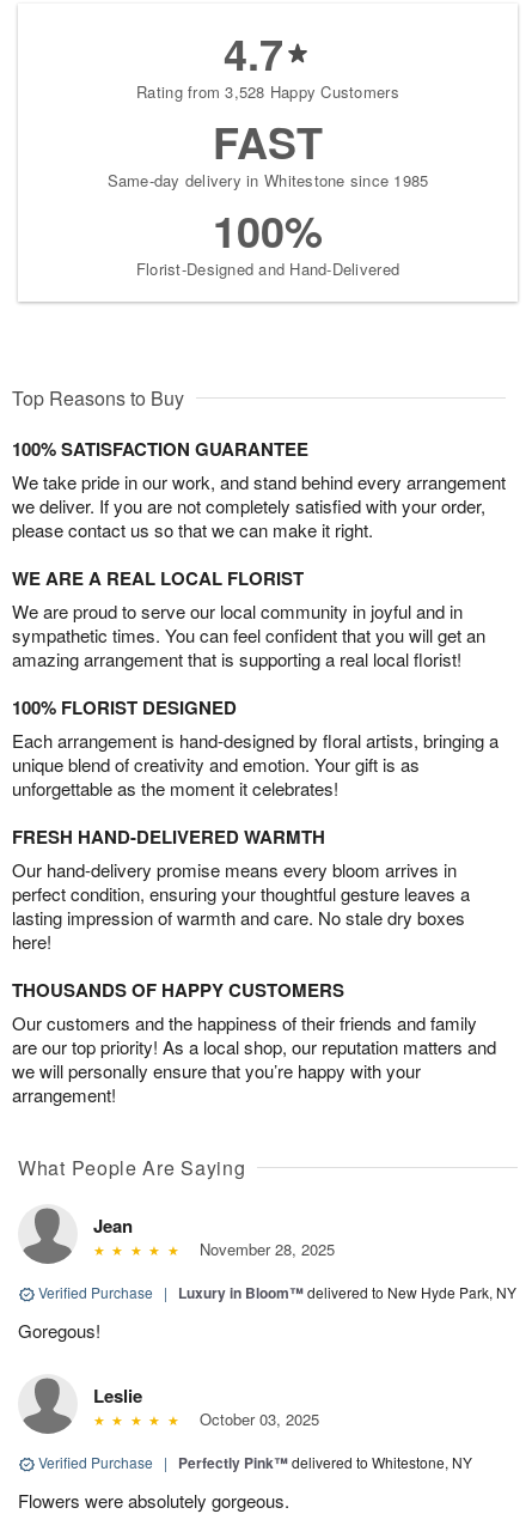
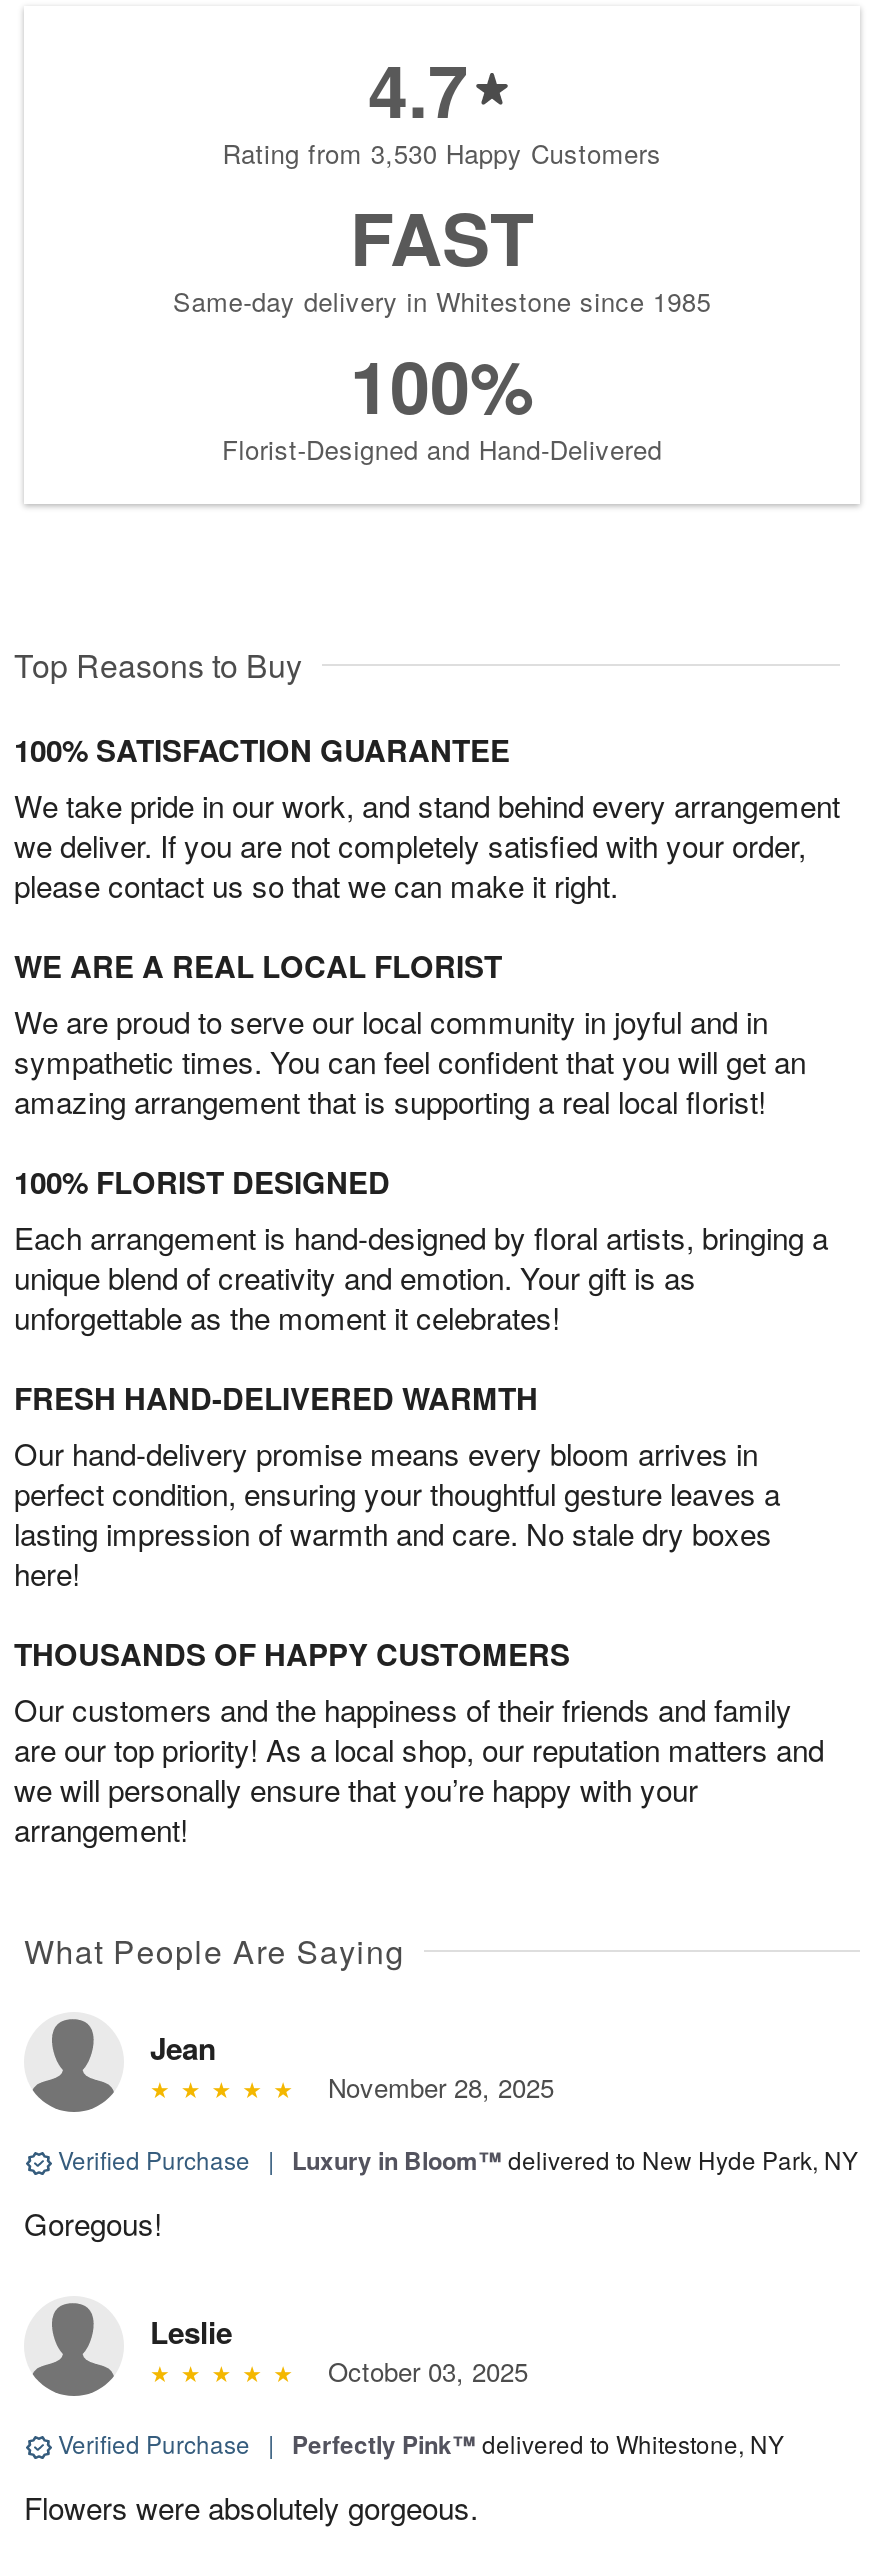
- Rating from 3,528 Happy Customers
+ Rating from 3,530 Happy Customers
